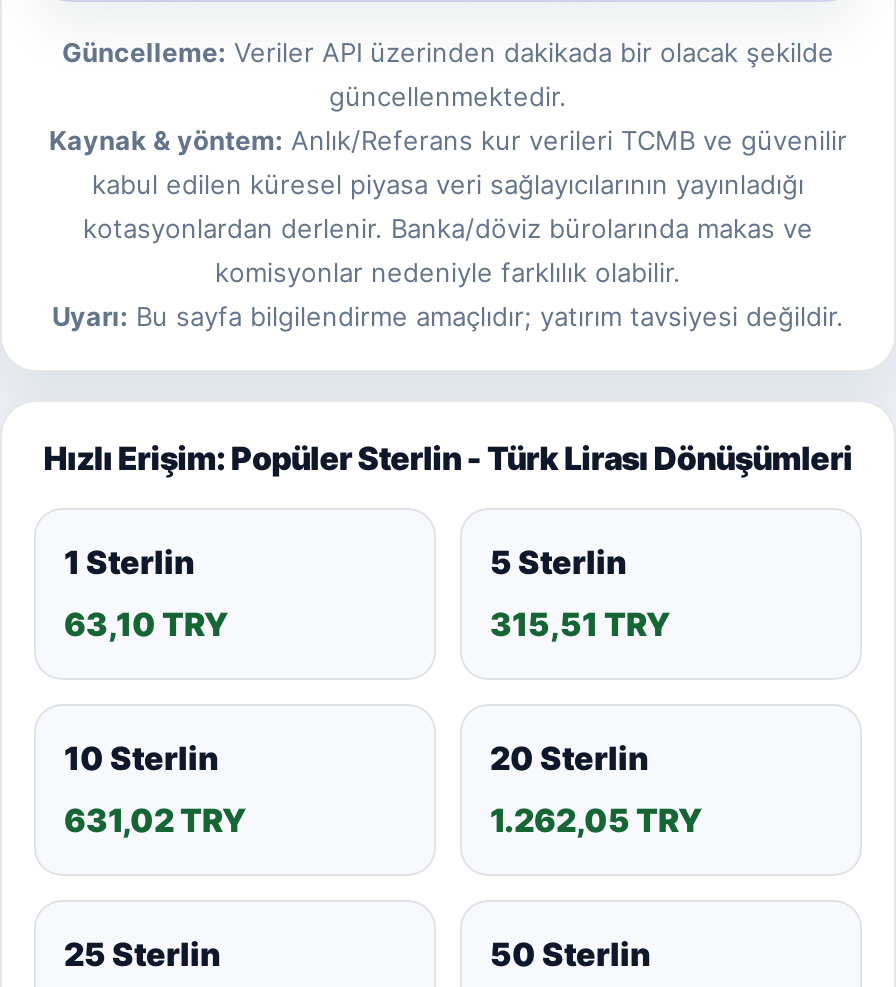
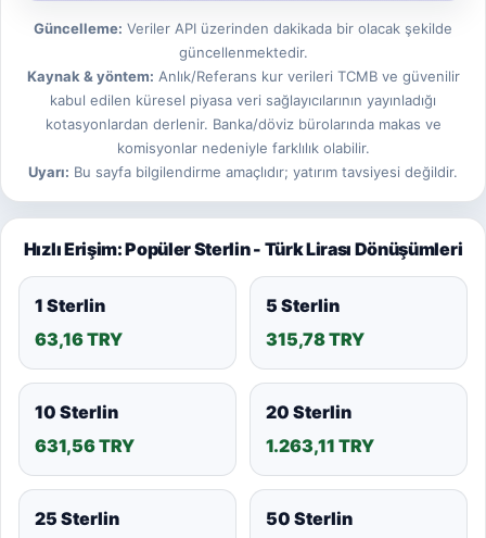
- 63,10 TRY
+ 63,16 TRY

- 315,51 TRY
+ 315,78 TRY

- 631,02 TRY
+ 631,56 TRY

- 1.262,05 TRY
+ 1.263,11 TRY
